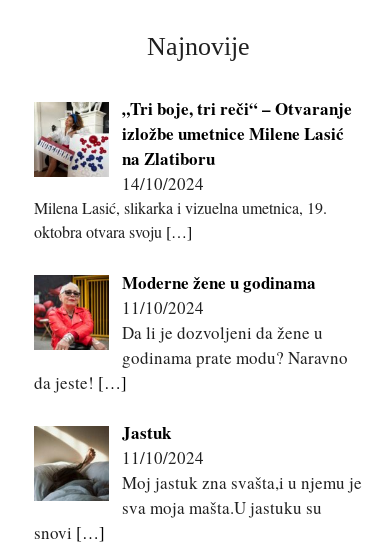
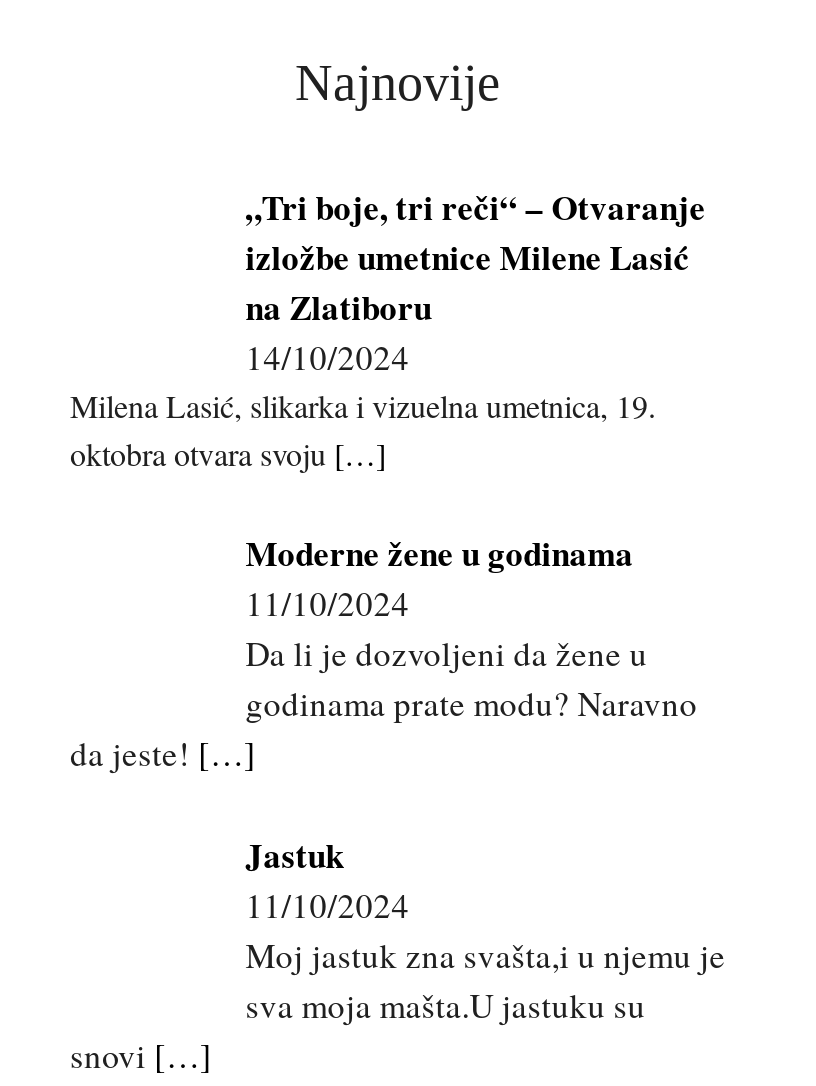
- [image]

- [image]

- [image]
